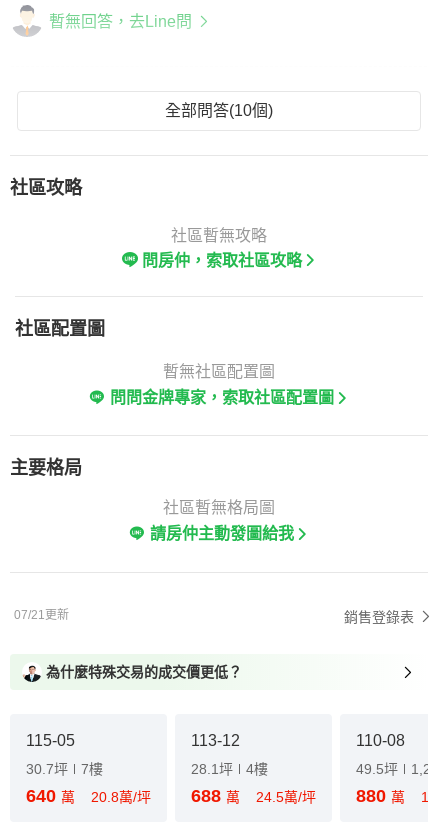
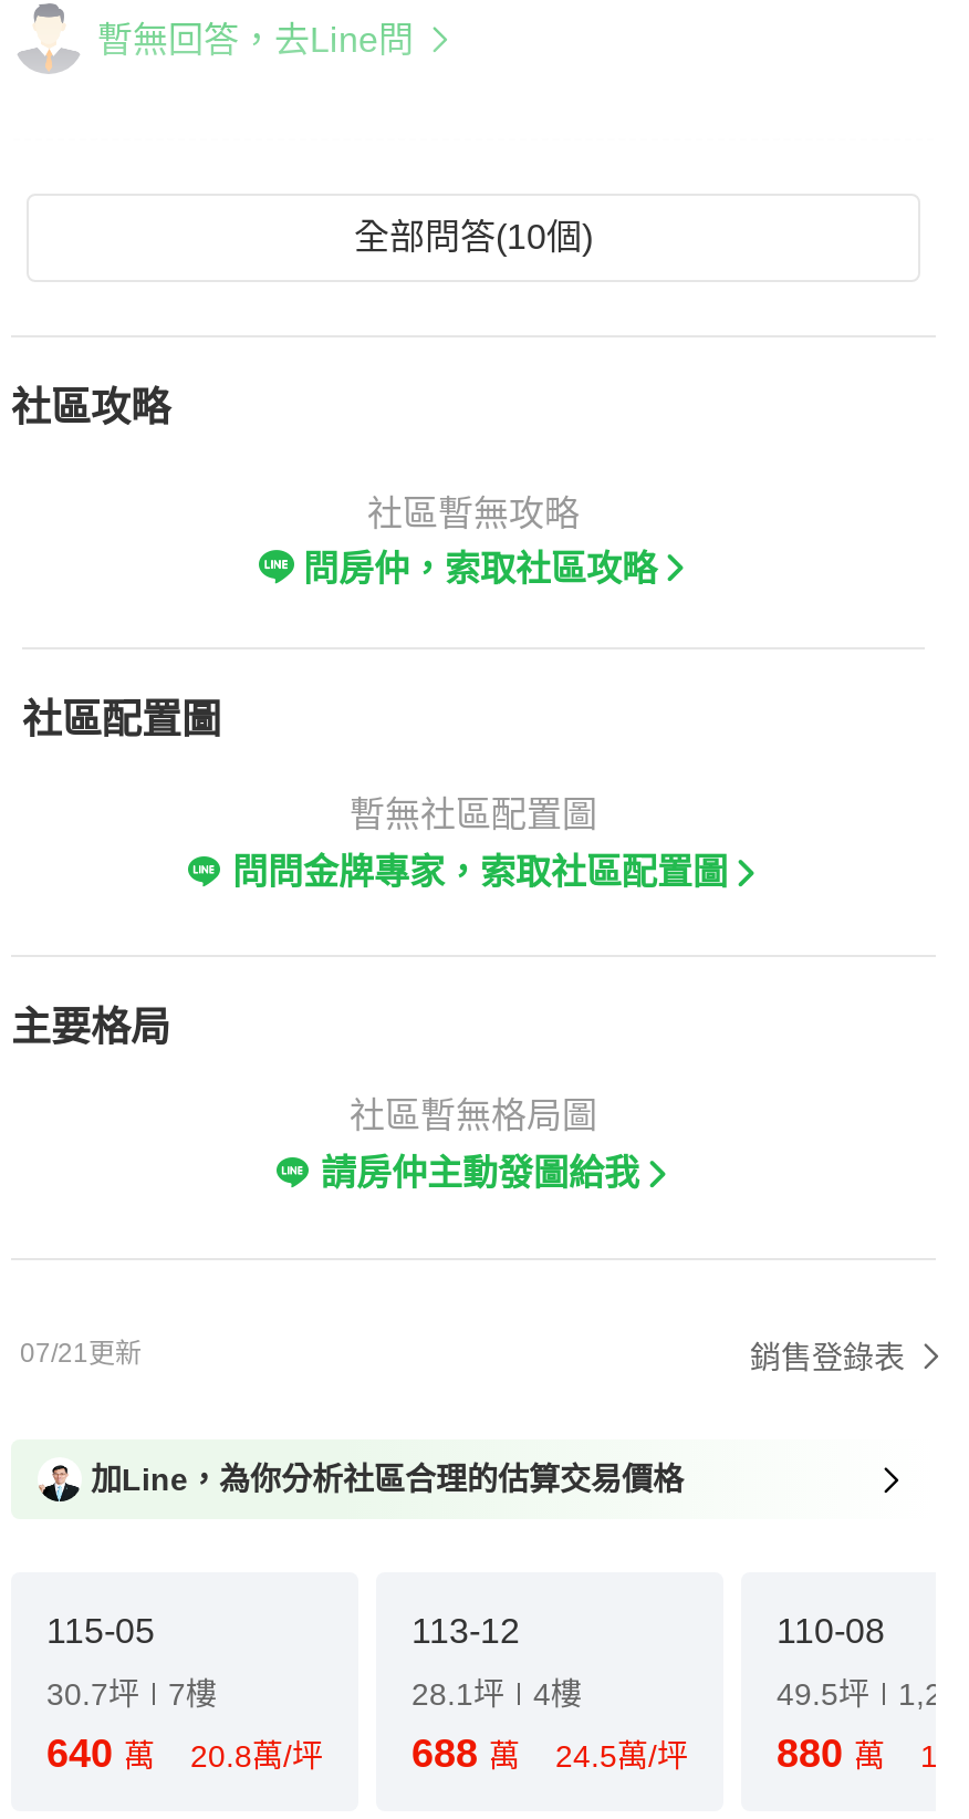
- 為什麼特殊交易的成交價更低？
+ 加Line，為你分析社區合理的估算交易價格
